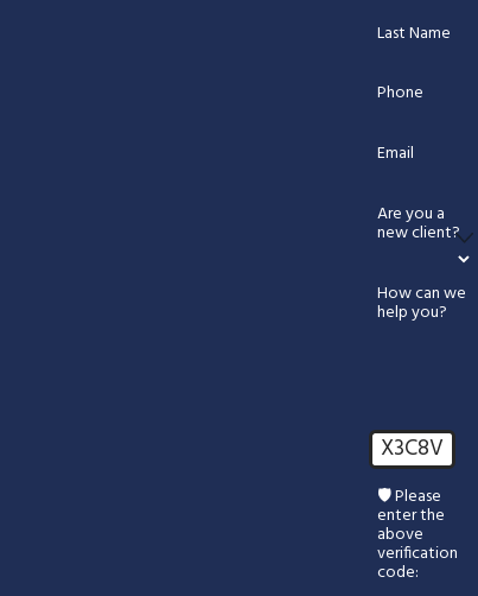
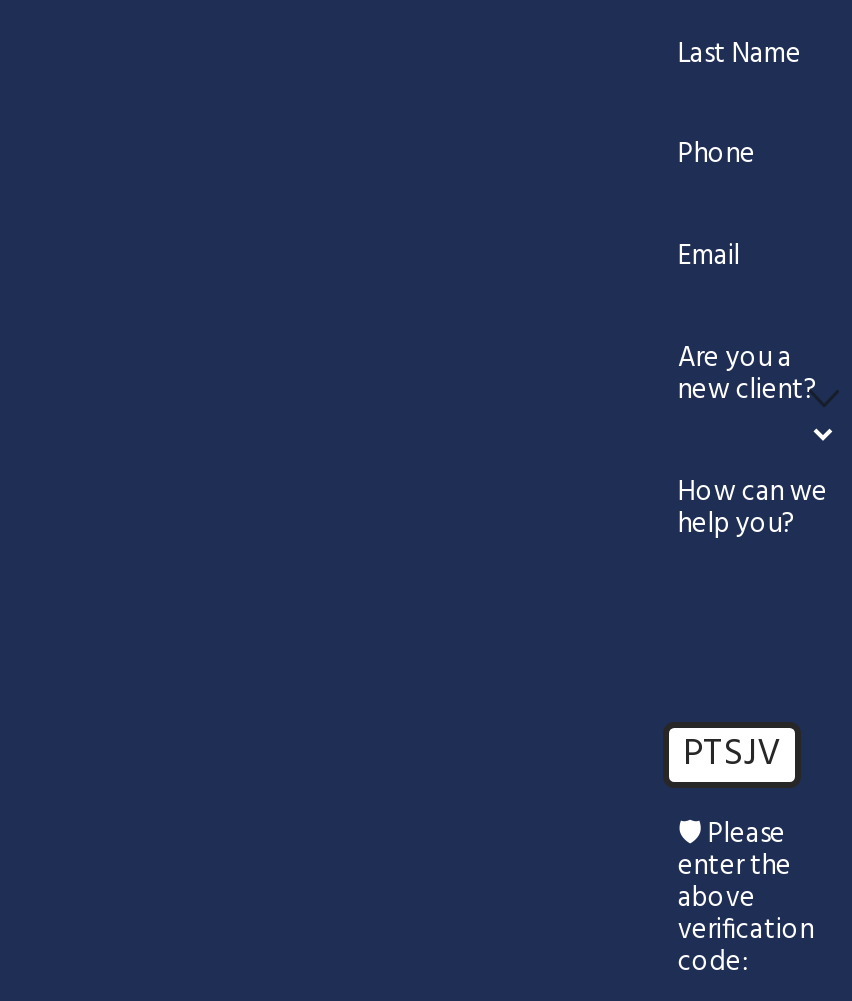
- X3C8V
+ PTSJV
